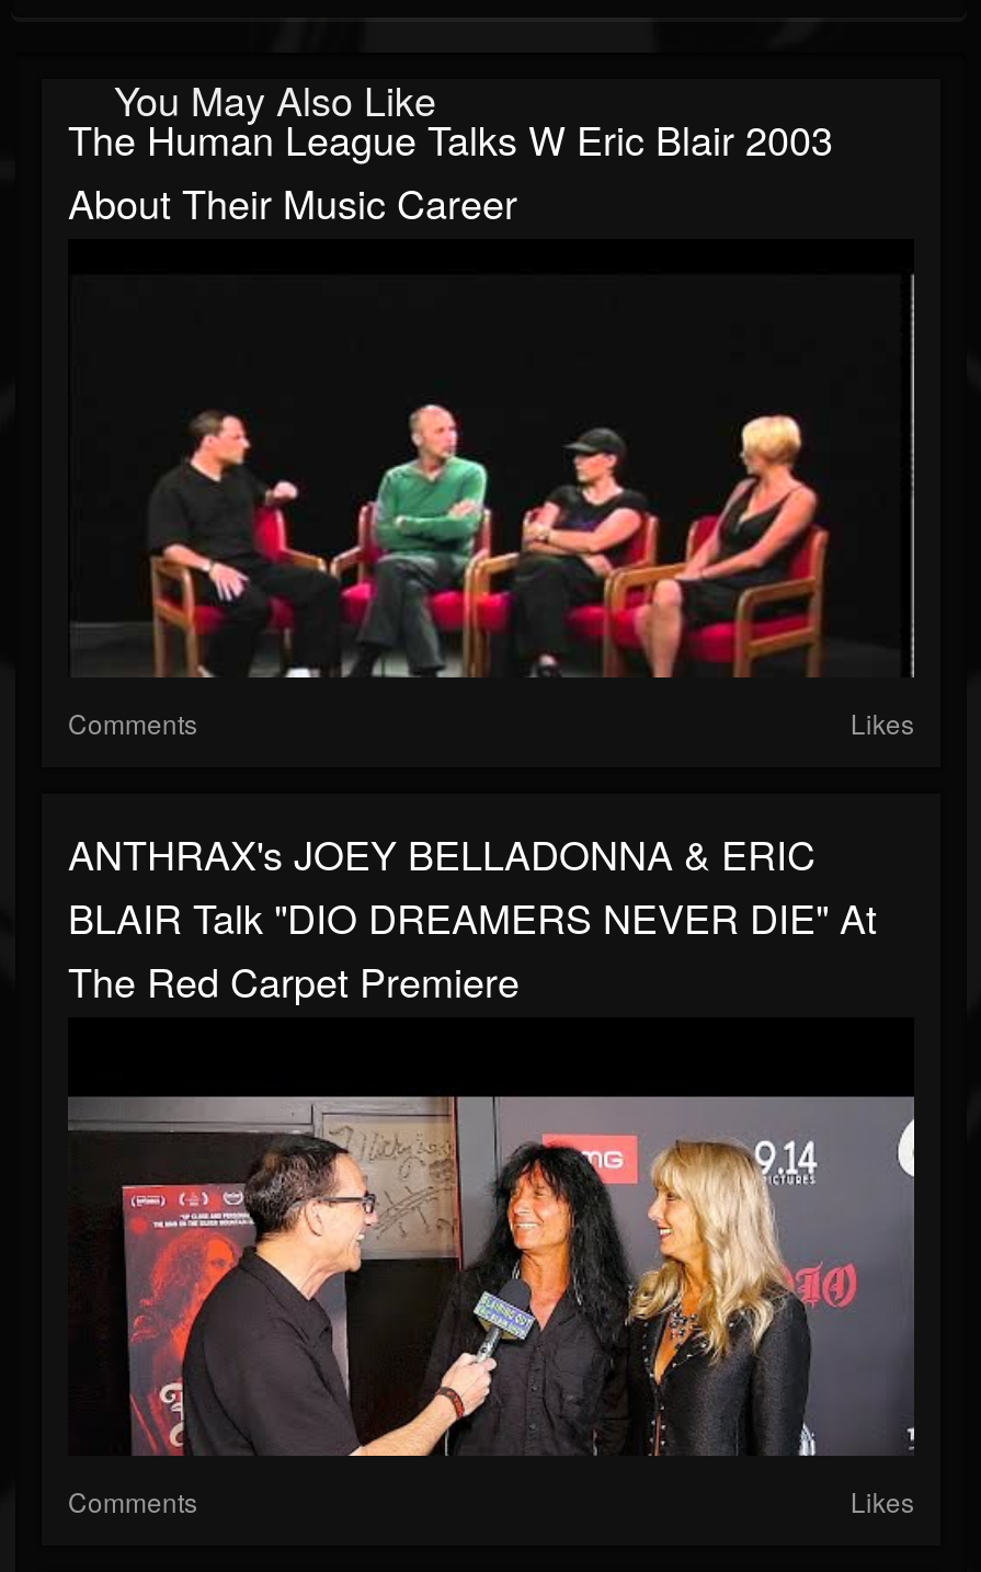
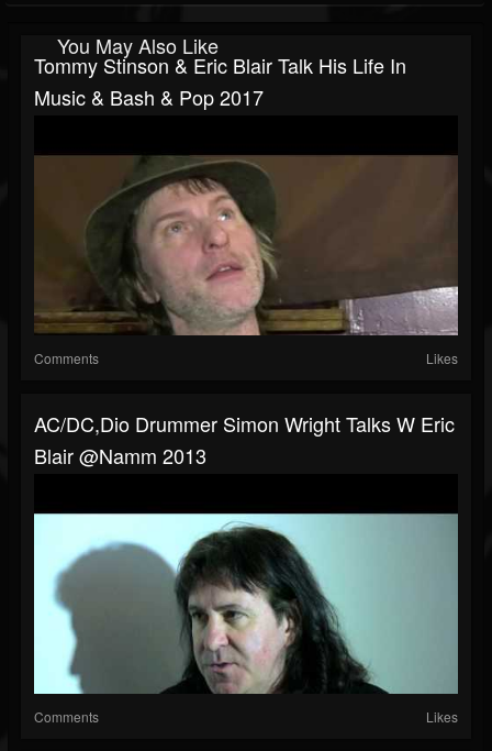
- The Human League Talks W Eric Blair 2003
- About Their Music Career
+ Tommy Stinson & Eric Blair Talk His Life In
+ Music & Bash & Pop 2017

- [image]
+ [image]

- ANTHRAX's JOEY BELLADONNA & ERIC
- BLAIR Talk "DIO DREAMERS NEVER DIE" At
- The Red Carpet Premiere
+ AC/DC,Dio Drummer Simon Wright Talks W Eric
+ Blair @Namm 2013

- [image]
+ [image]
